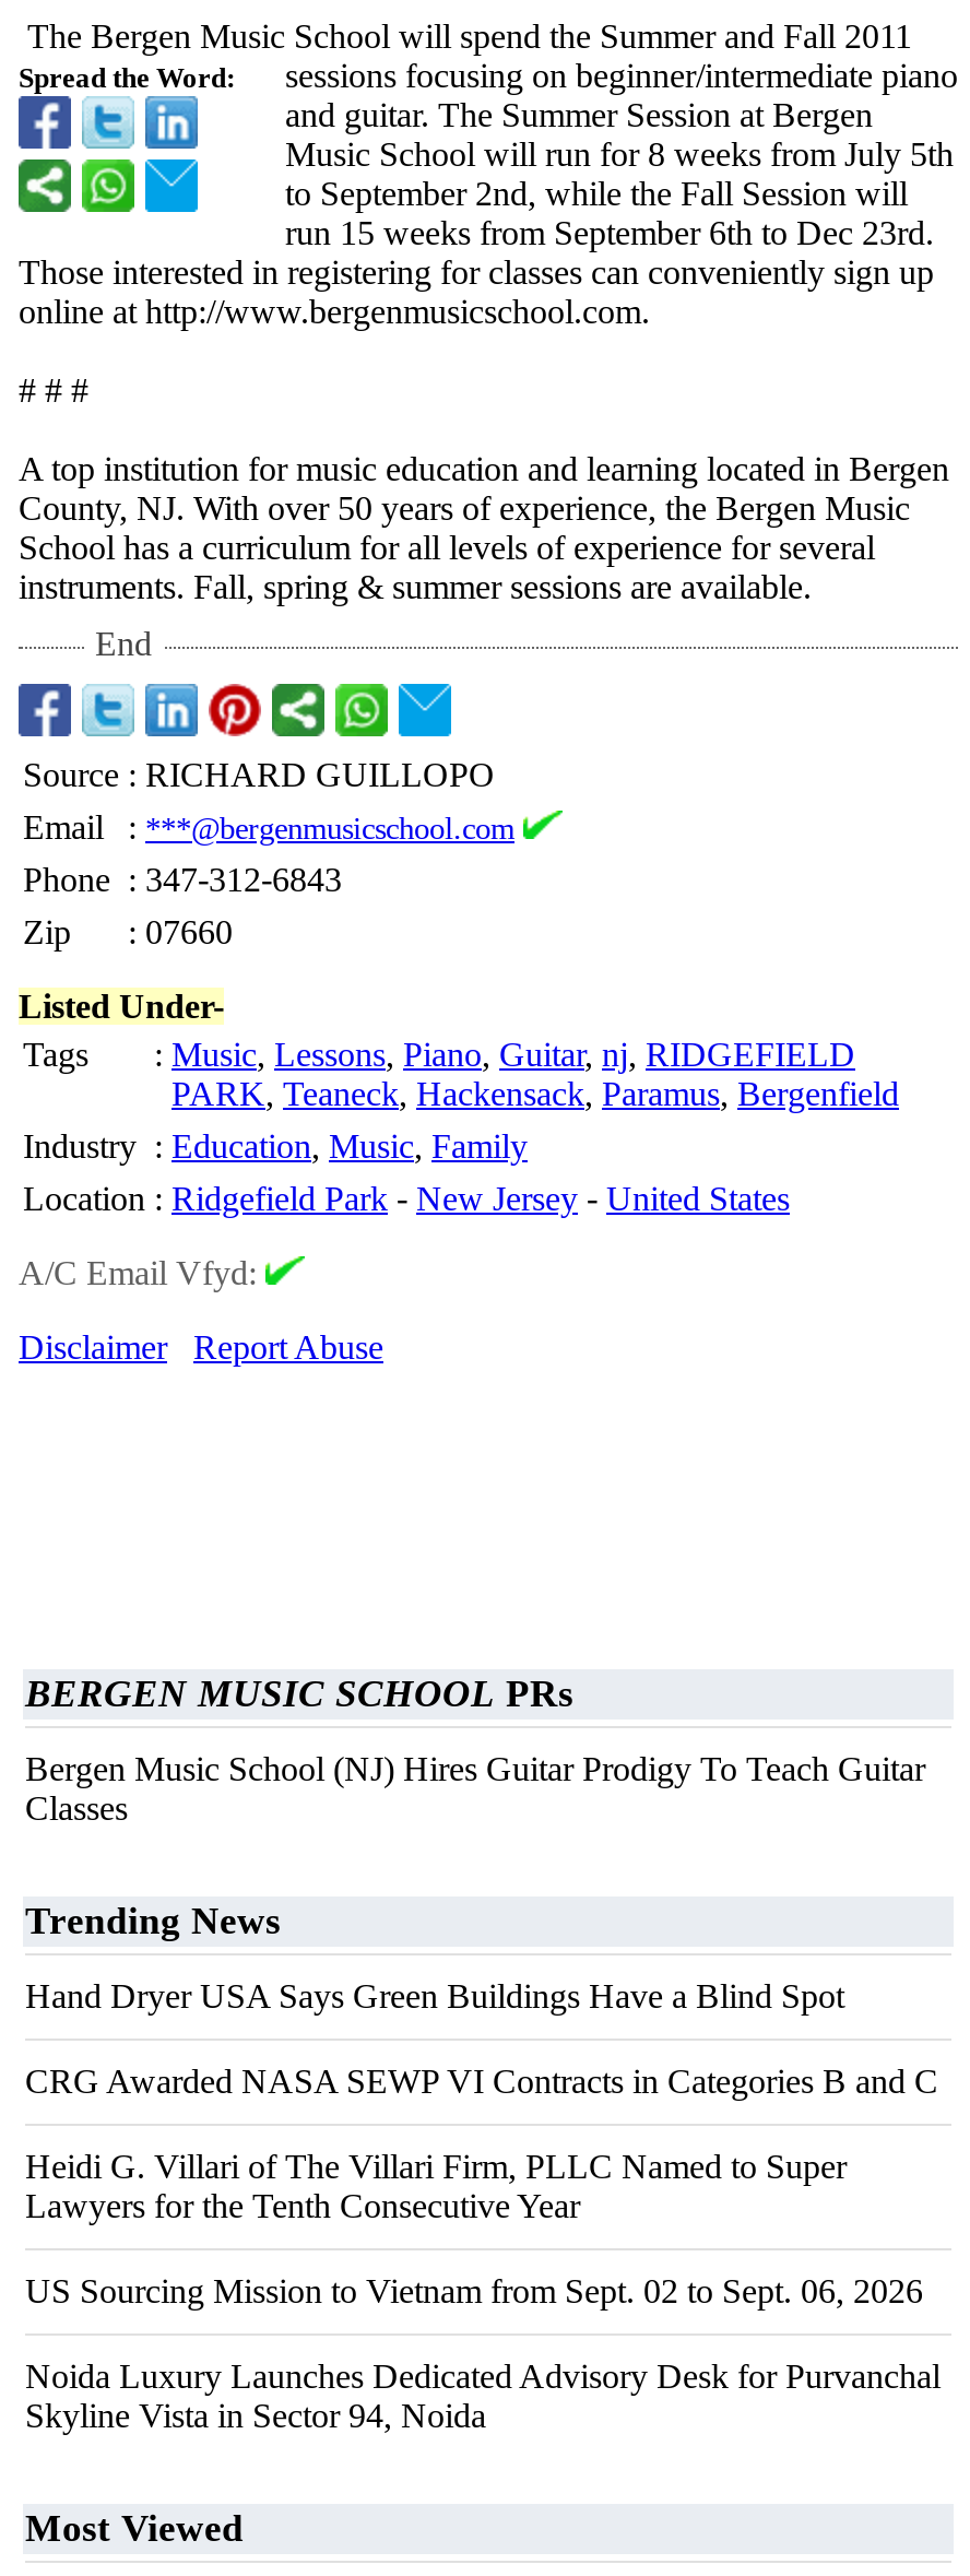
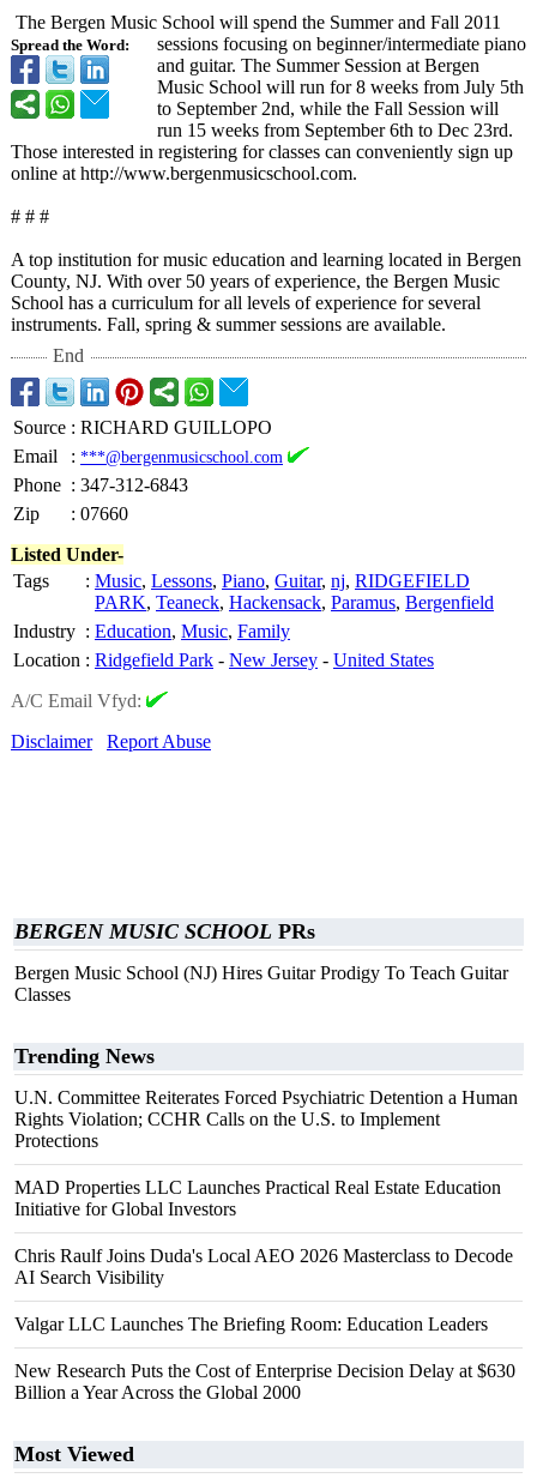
- Hand Dryer USA Says Green Buildings Have a Blind Spot
+ U.N. Committee Reiterates Forced Psychiatric Detention a Human
+ Rights Violation; CCHR Calls on the U.S. to Implement
+ Protections

- CRG Awarded NASA SEWP VI Contracts in Categories B and C
+ MAD Properties LLC Launches Practical Real Estate Education
+ Initiative for Global Investors

- Heidi G. Villari of The Villari Firm, PLLC Named to Super
- Lawyers for the Tenth Consecutive Year
+ Chris Raulf Joins Duda's Local AEO 2026 Masterclass to Decode
+ AI Search Visibility

- US Sourcing Mission to Vietnam from Sept. 02 to Sept. 06, 2026
+ Valgar LLC Launches The Briefing Room: Education Leaders

- Noida Luxury Launches Dedicated Advisory Desk for Purvanchal
- Skyline Vista in Sector 94, Noida
+ New Research Puts the Cost of Enterprise Decision Delay at $630
+ Billion a Year Across the Global 2000
